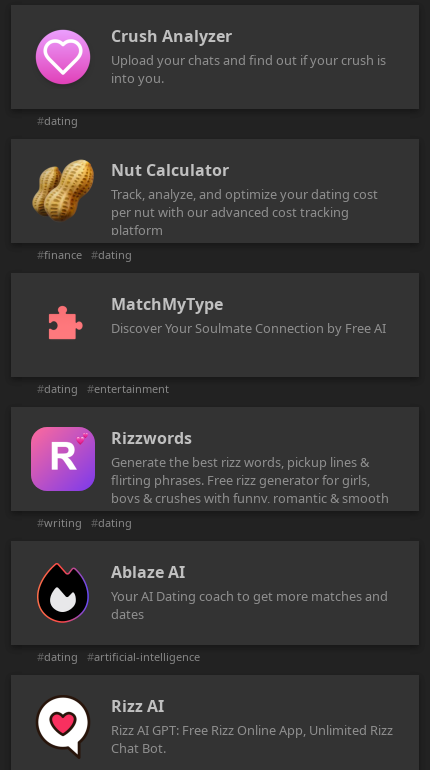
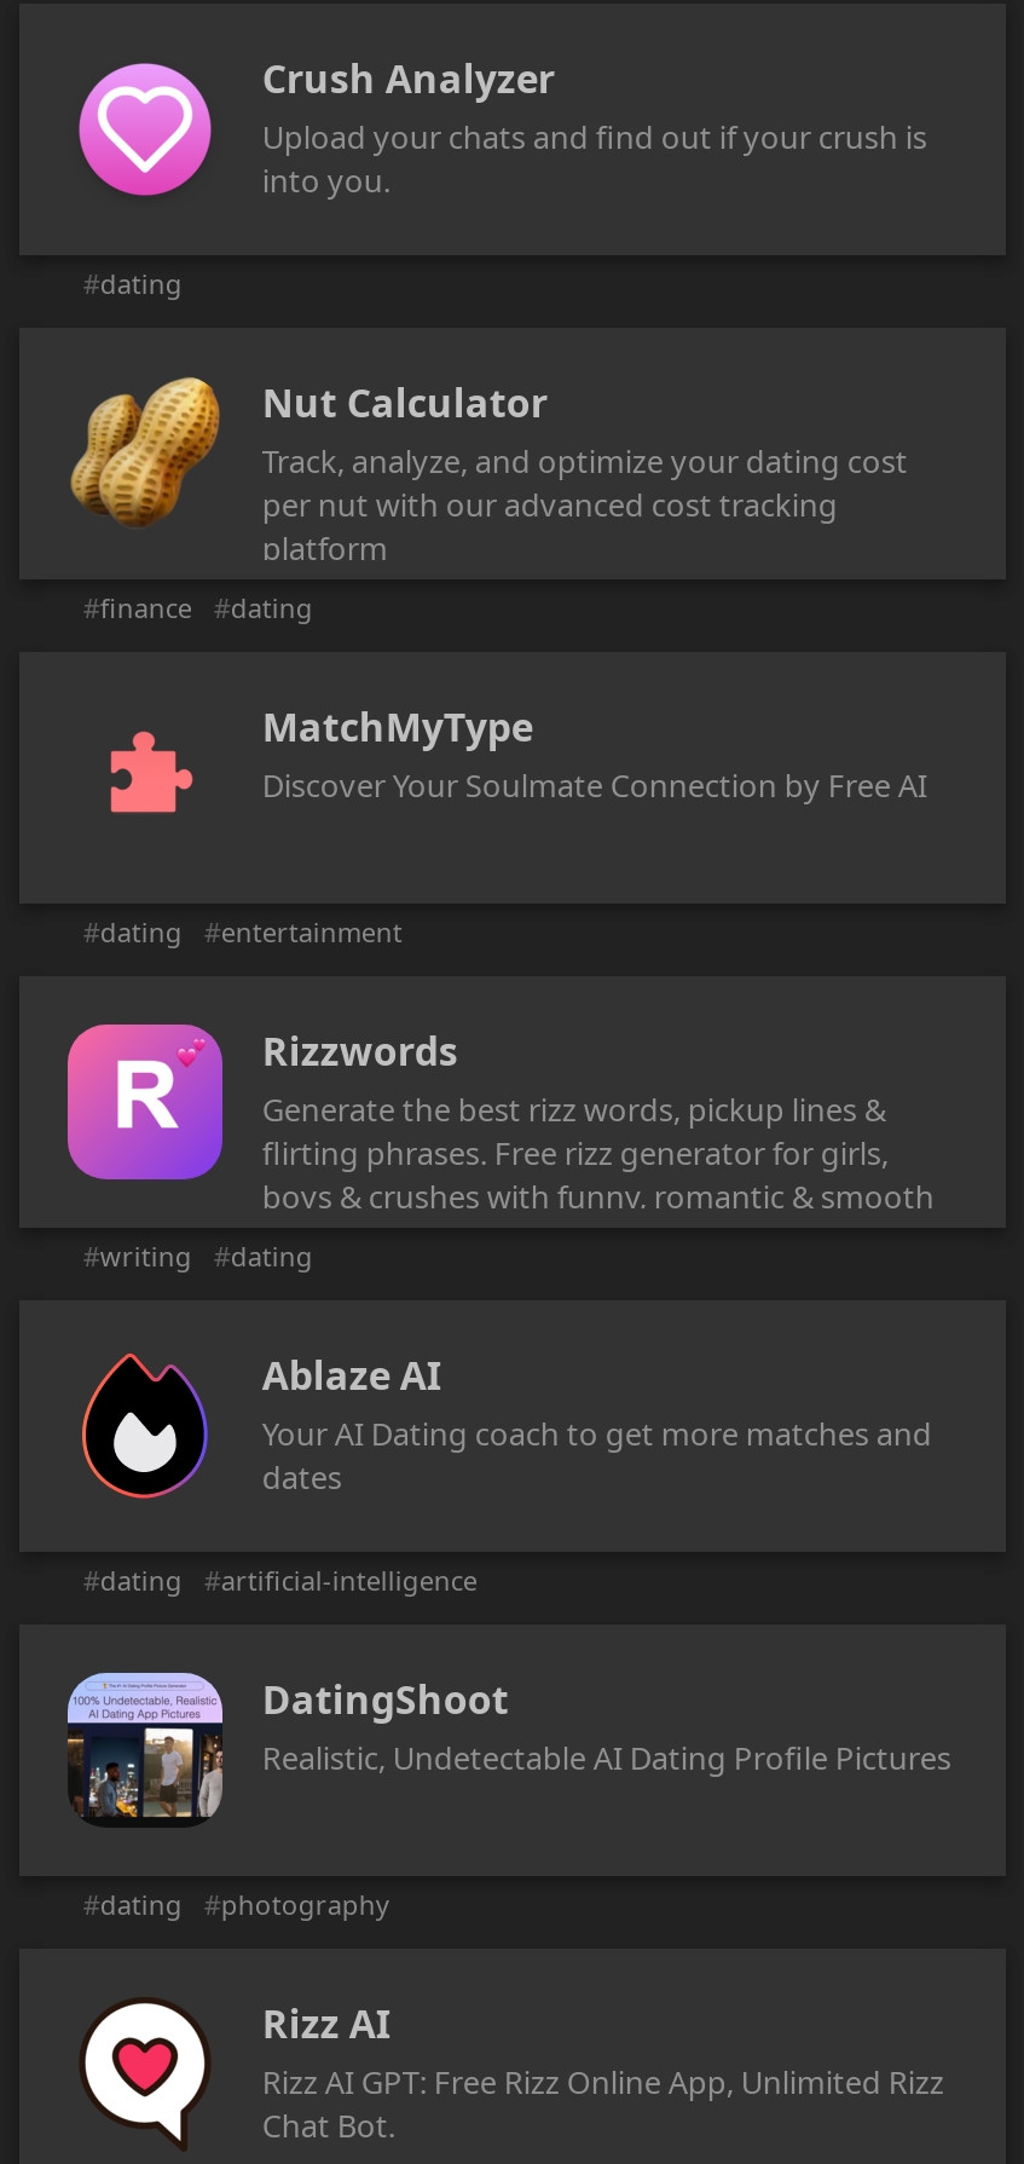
+ [image]
+ DatingShoot
+ Realistic, Undetectable AI Dating Profile Pictures
+ #dating #photography
